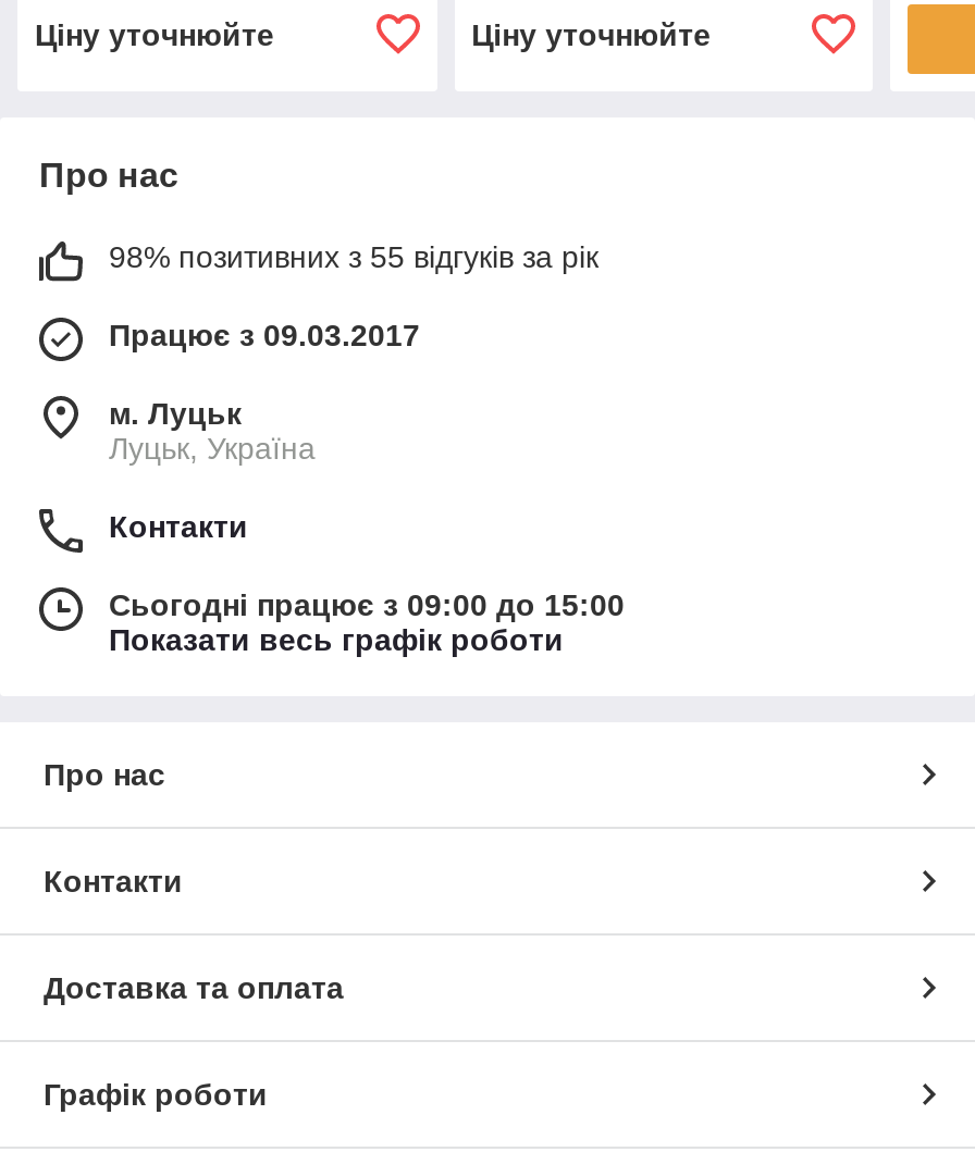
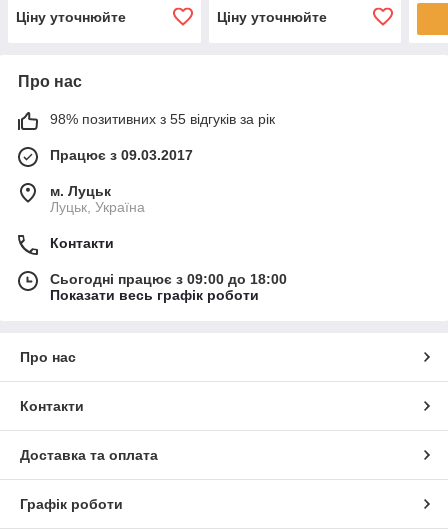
- Сьогодні працює з 09:00 до 15:00
+ Сьогодні працює з 09:00 до 18:00
